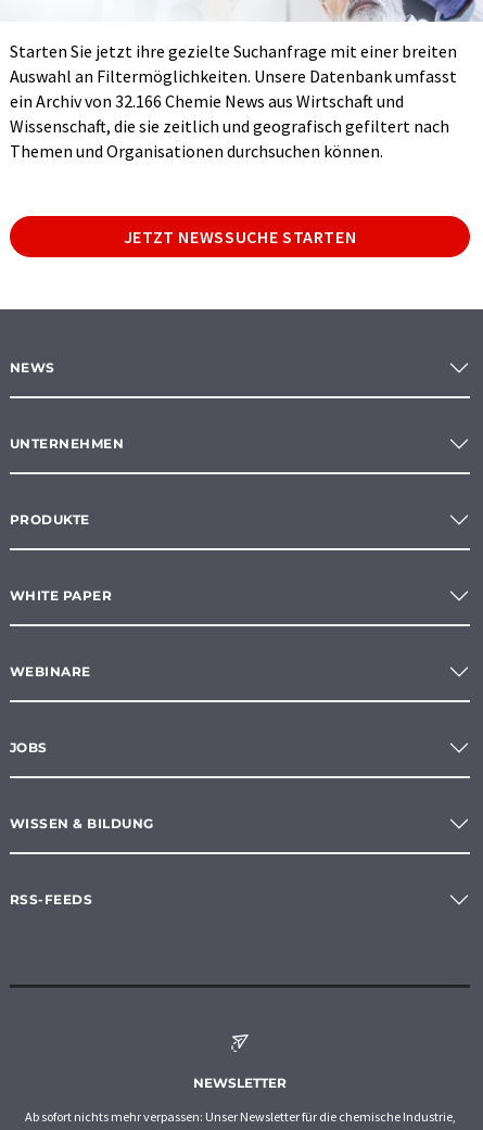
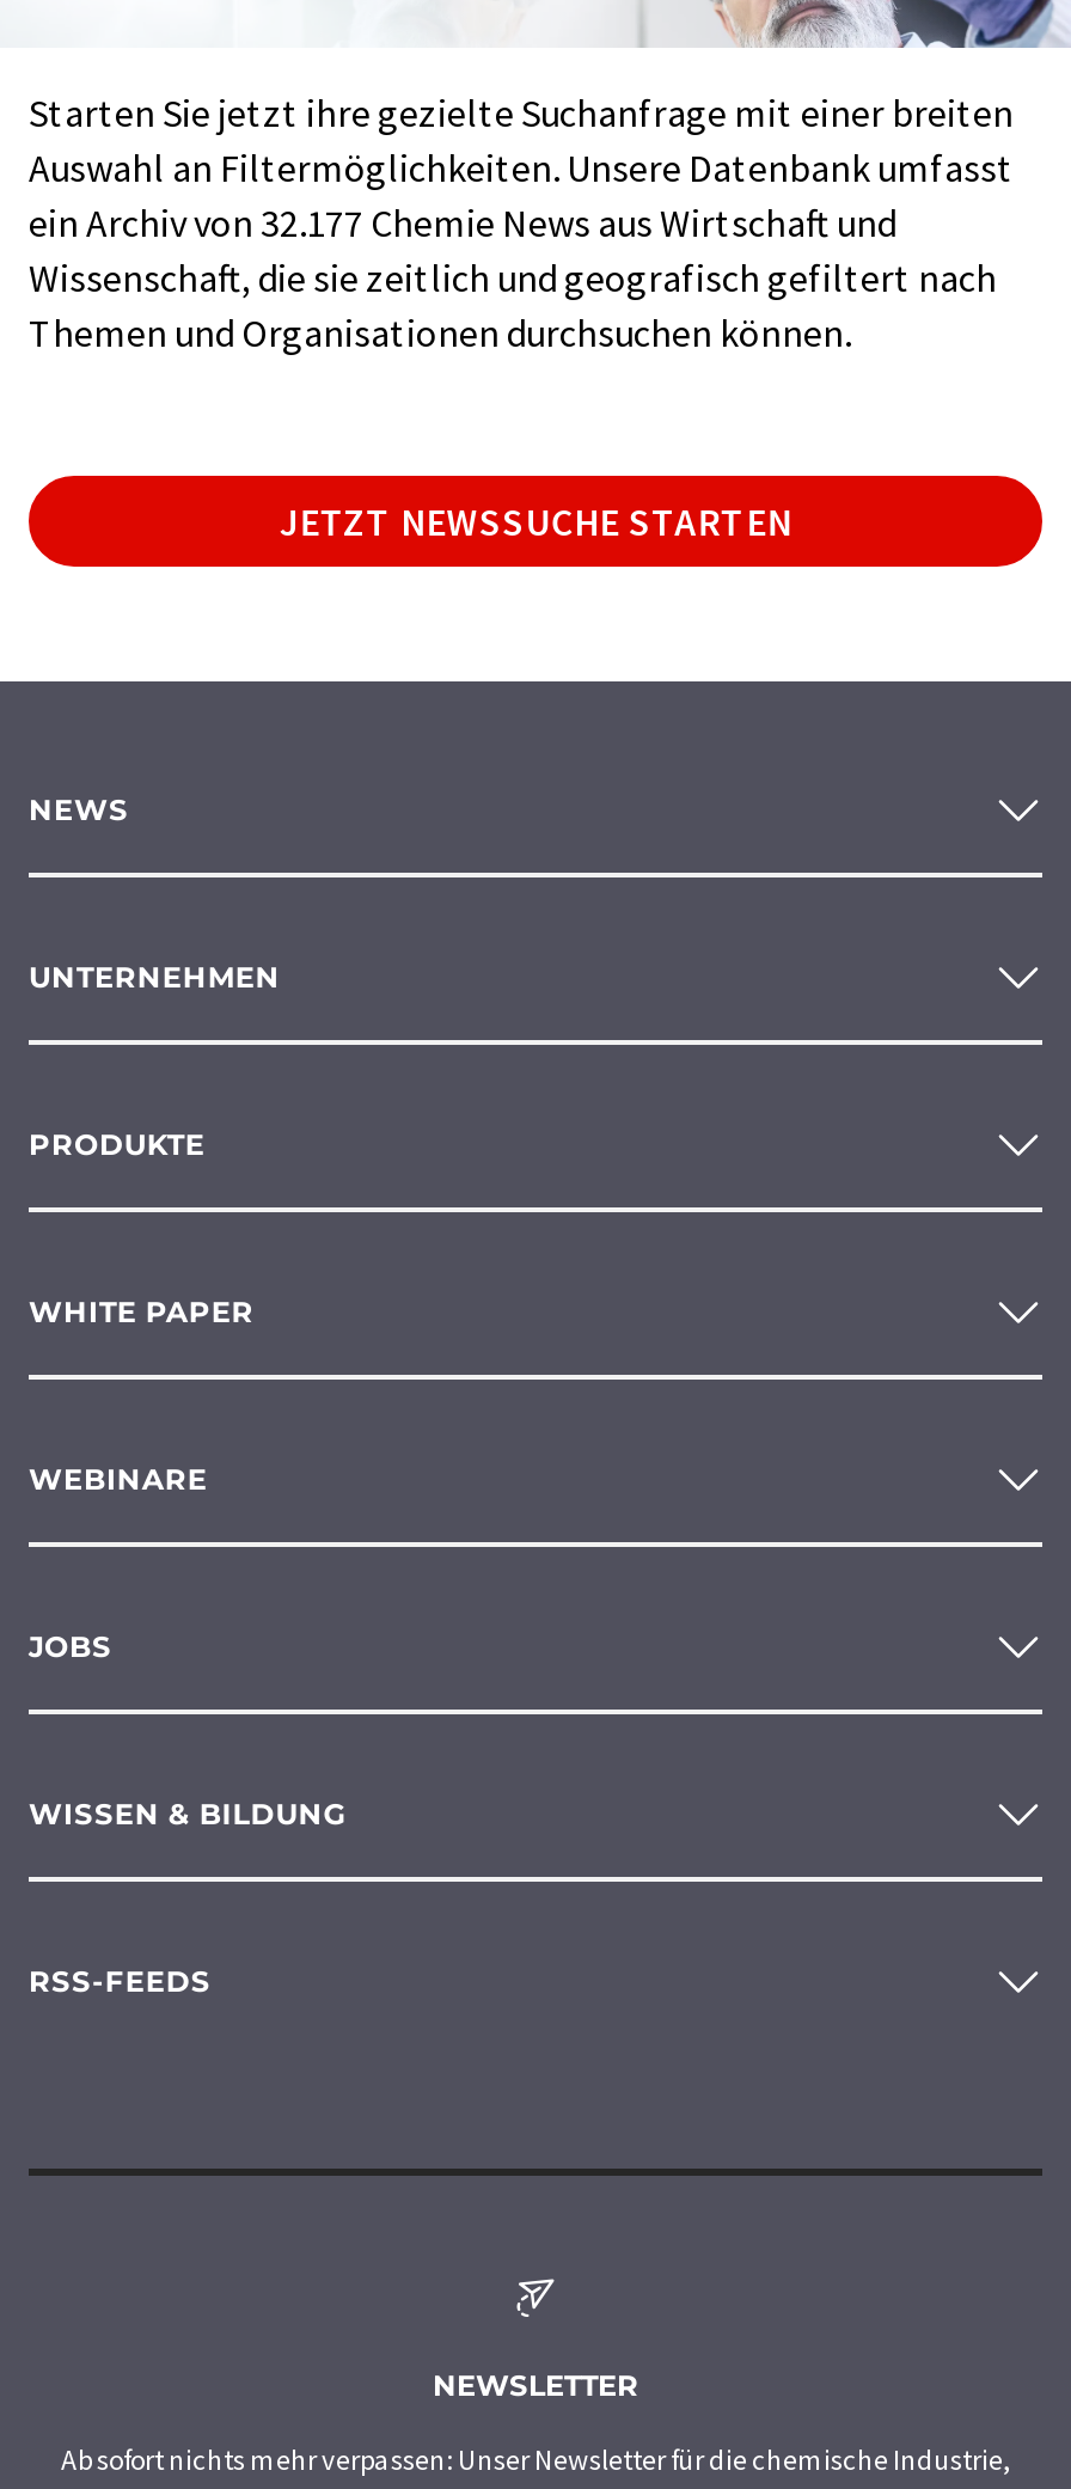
- ein Archiv von 32.166 Chemie News aus Wirtschaft und
+ ein Archiv von 32.177 Chemie News aus Wirtschaft und
